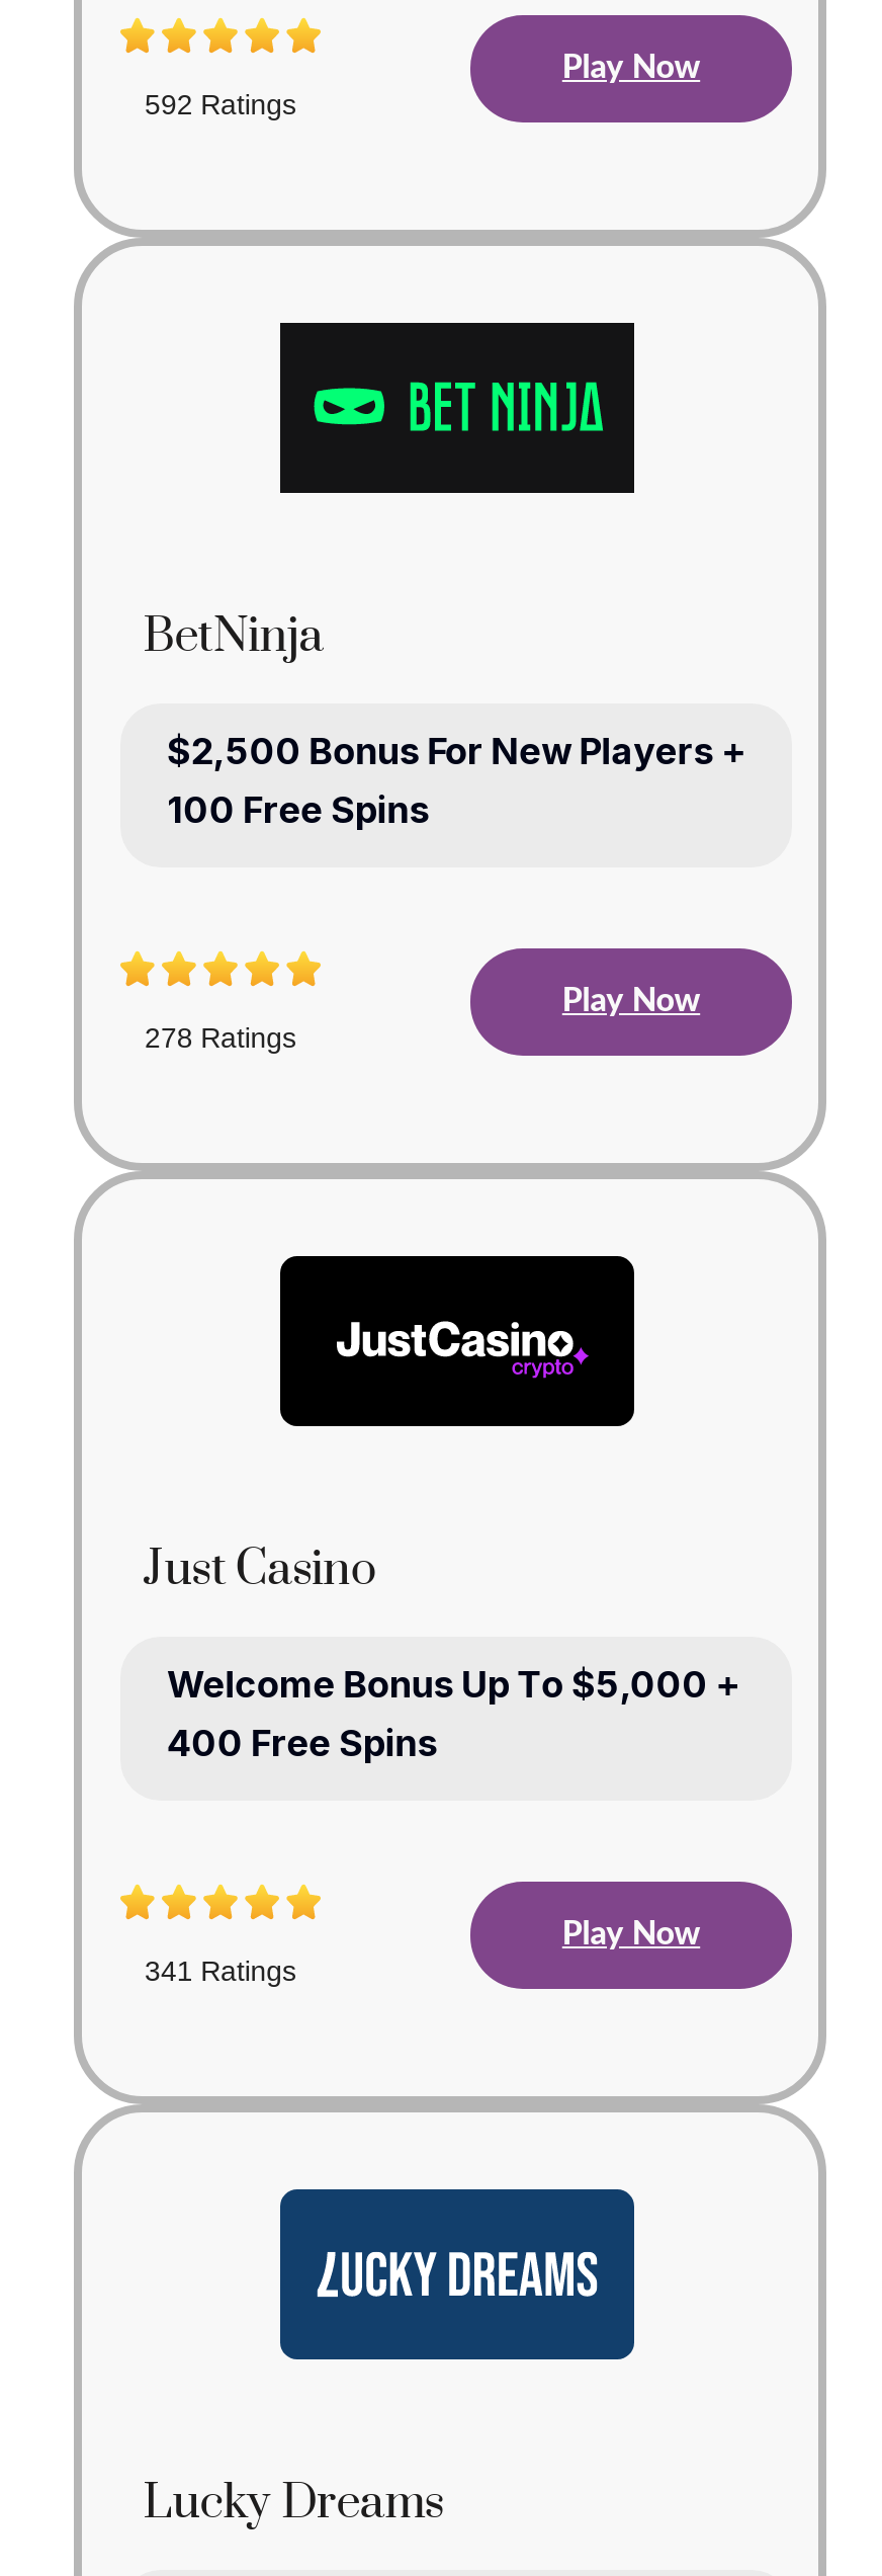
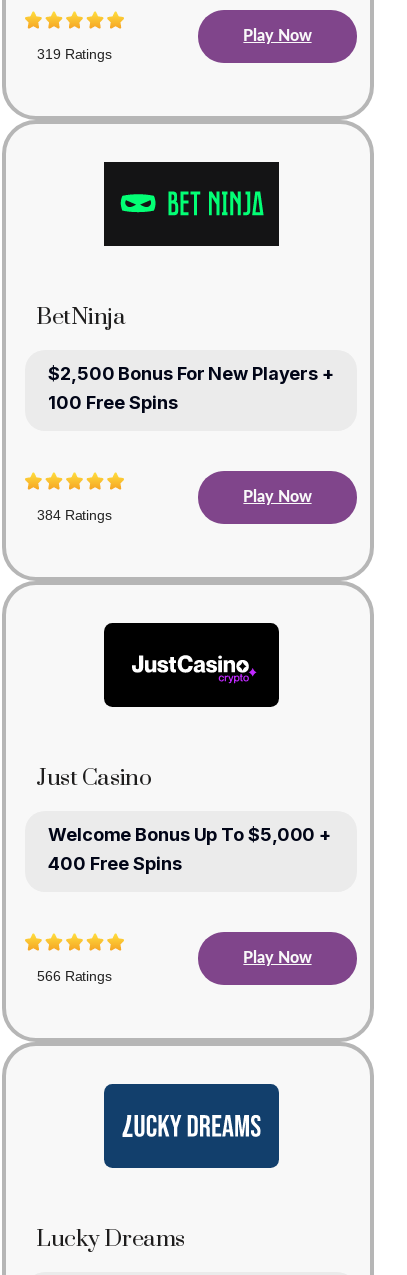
- 592 Ratings
+ 319 Ratings

- 278 Ratings
+ 384 Ratings

- 341 Ratings
+ 566 Ratings
